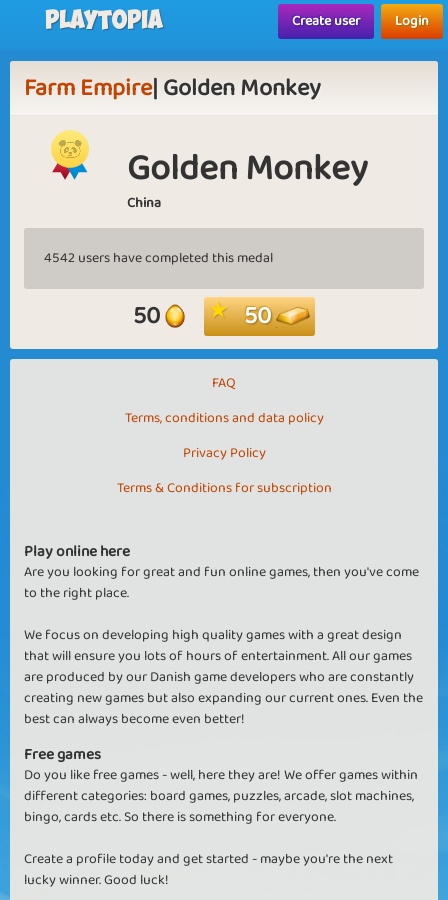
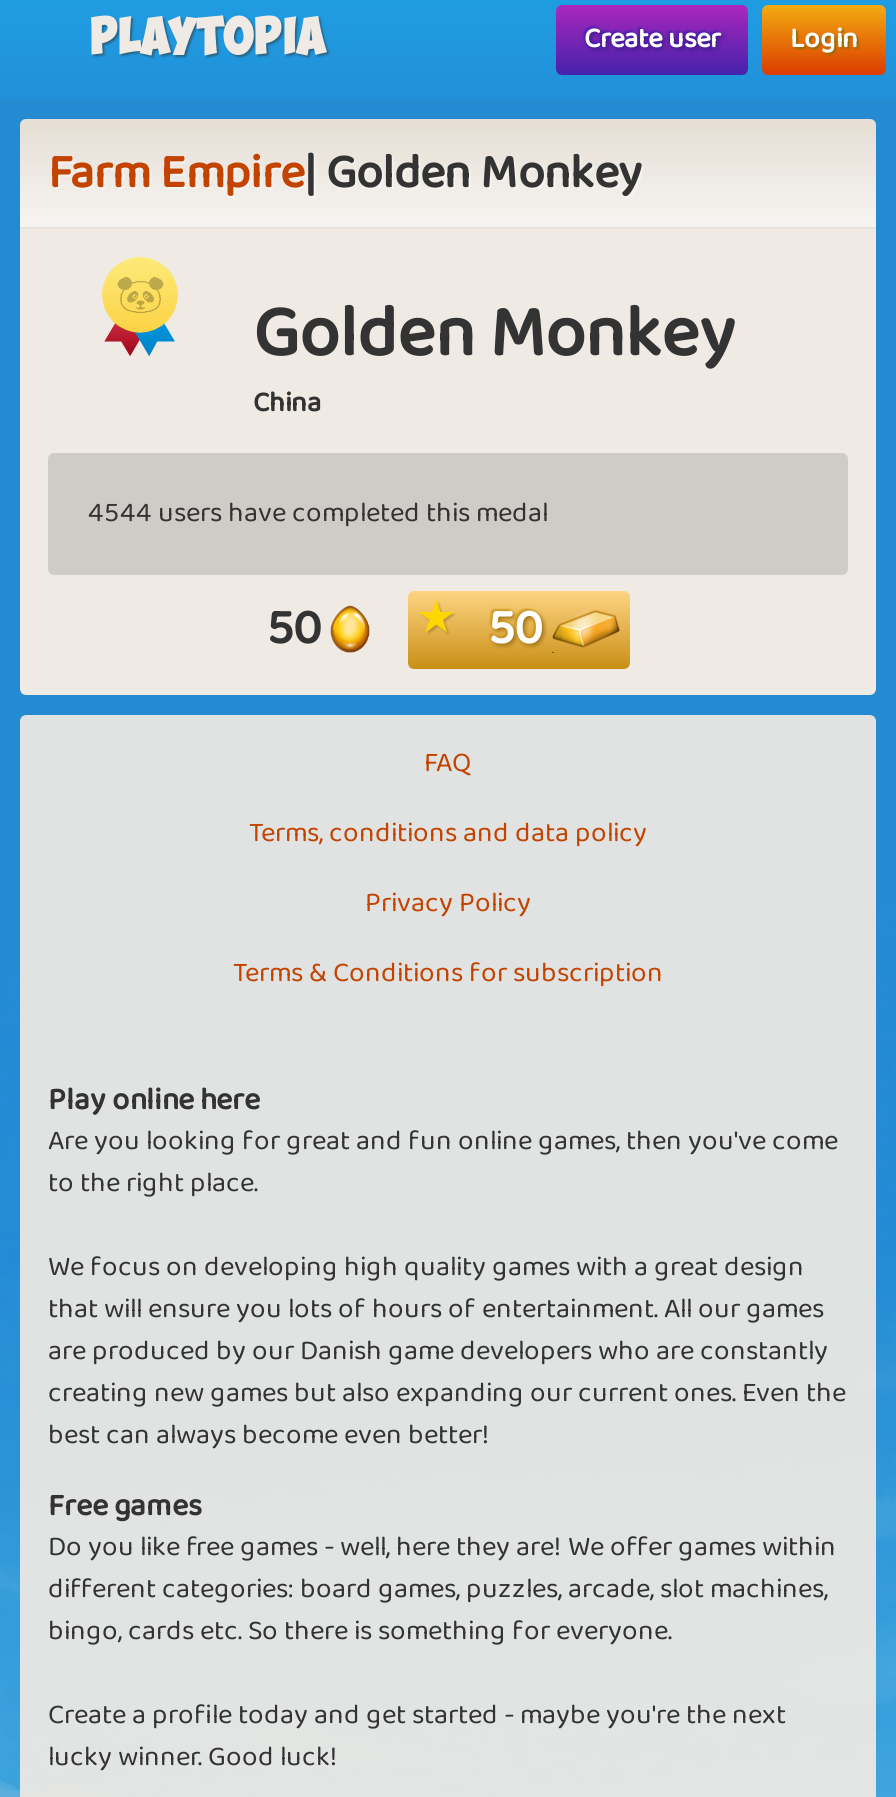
- 4542 users have completed this medal
+ 4544 users have completed this medal
